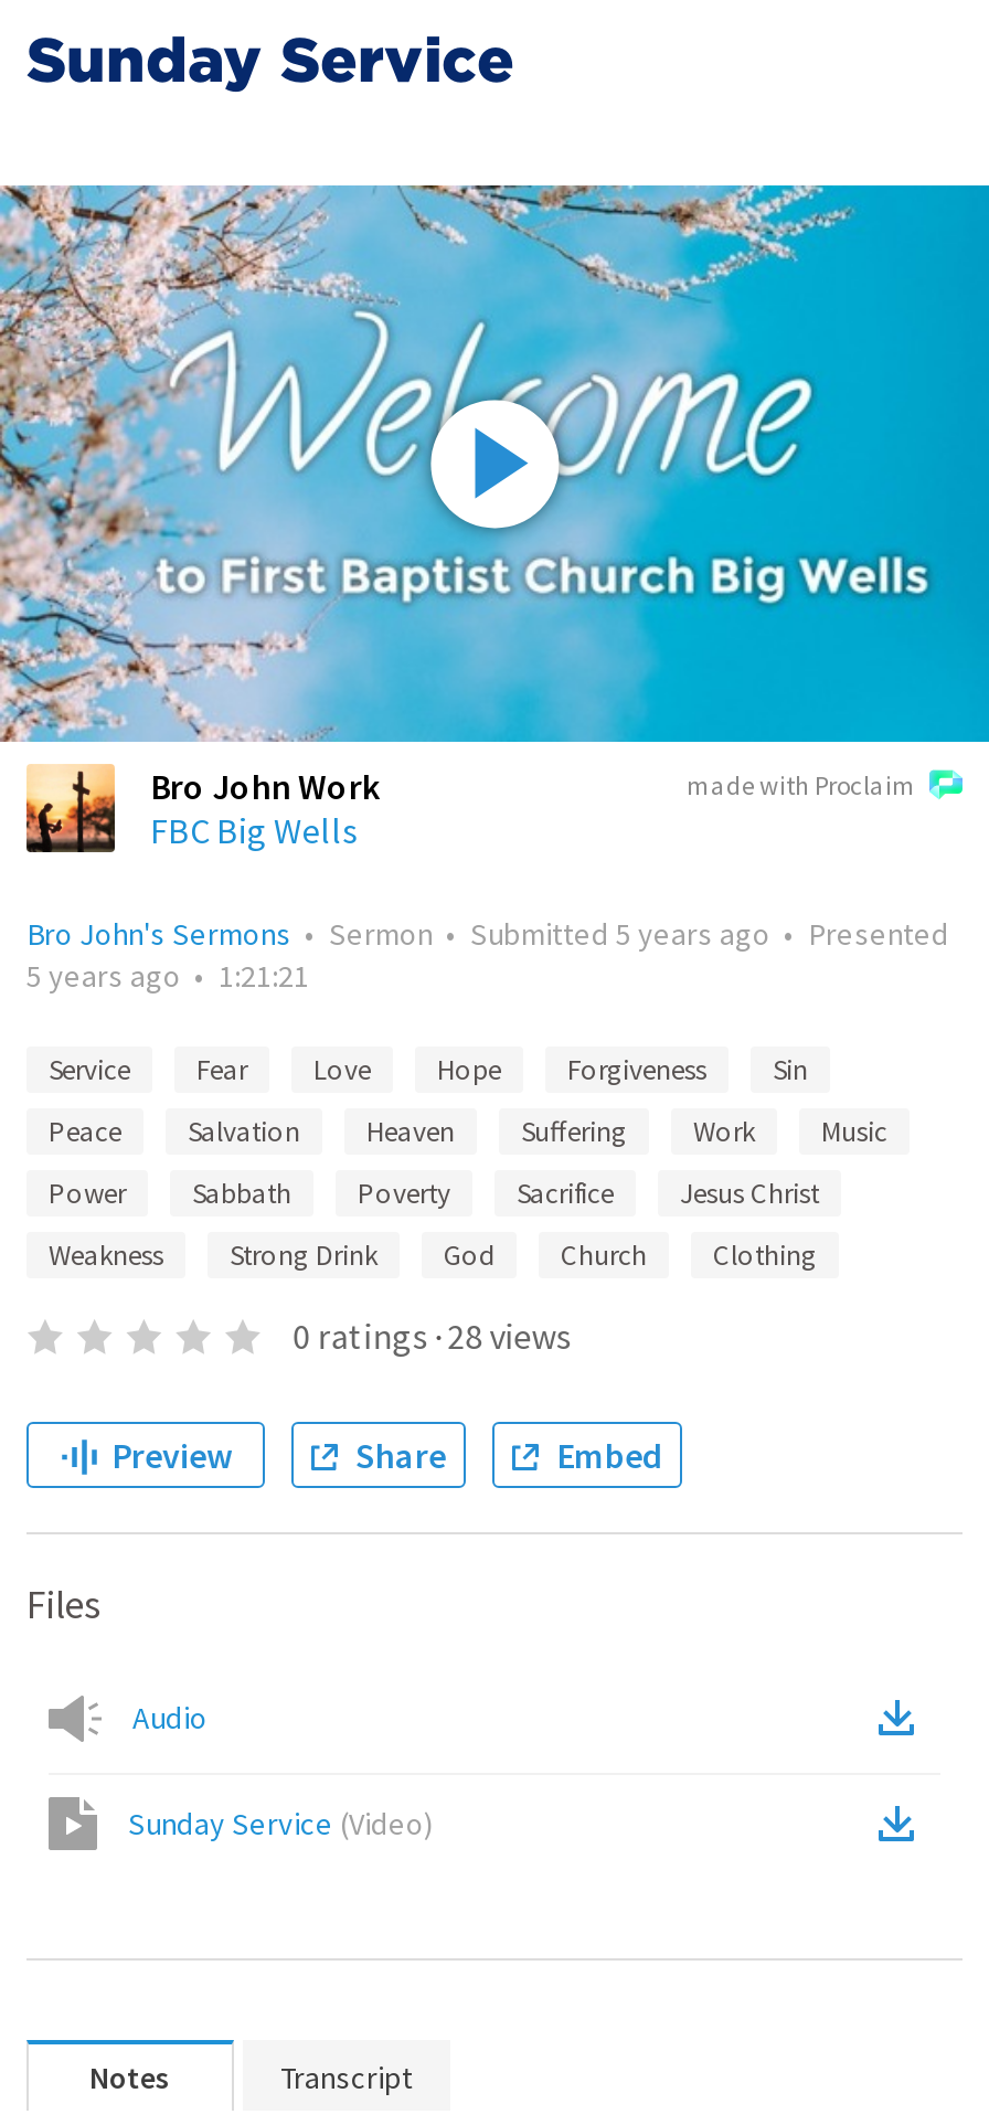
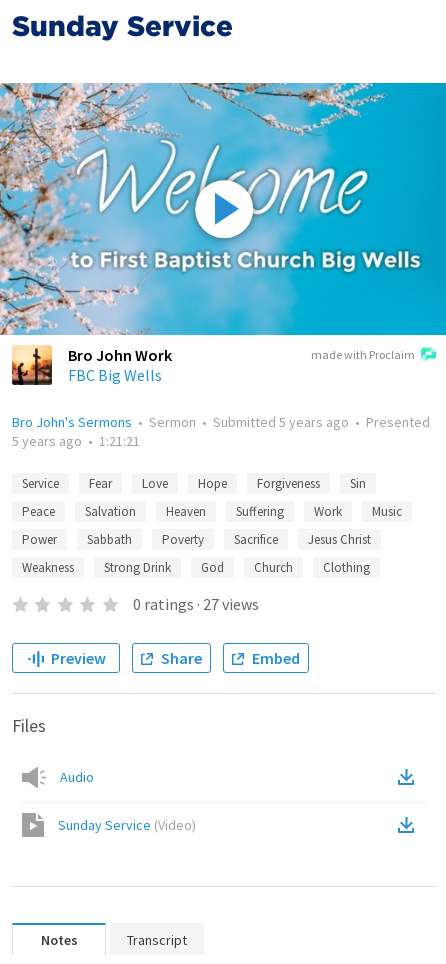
- 0 ratings · 28 views
+ 0 ratings · 27 views
